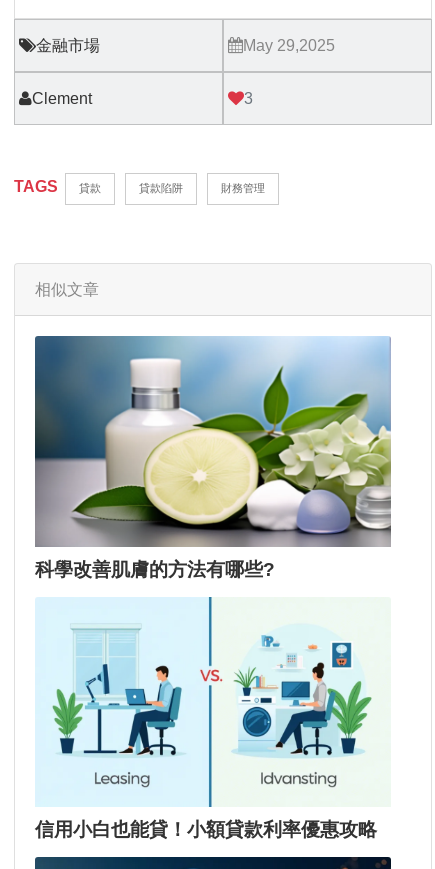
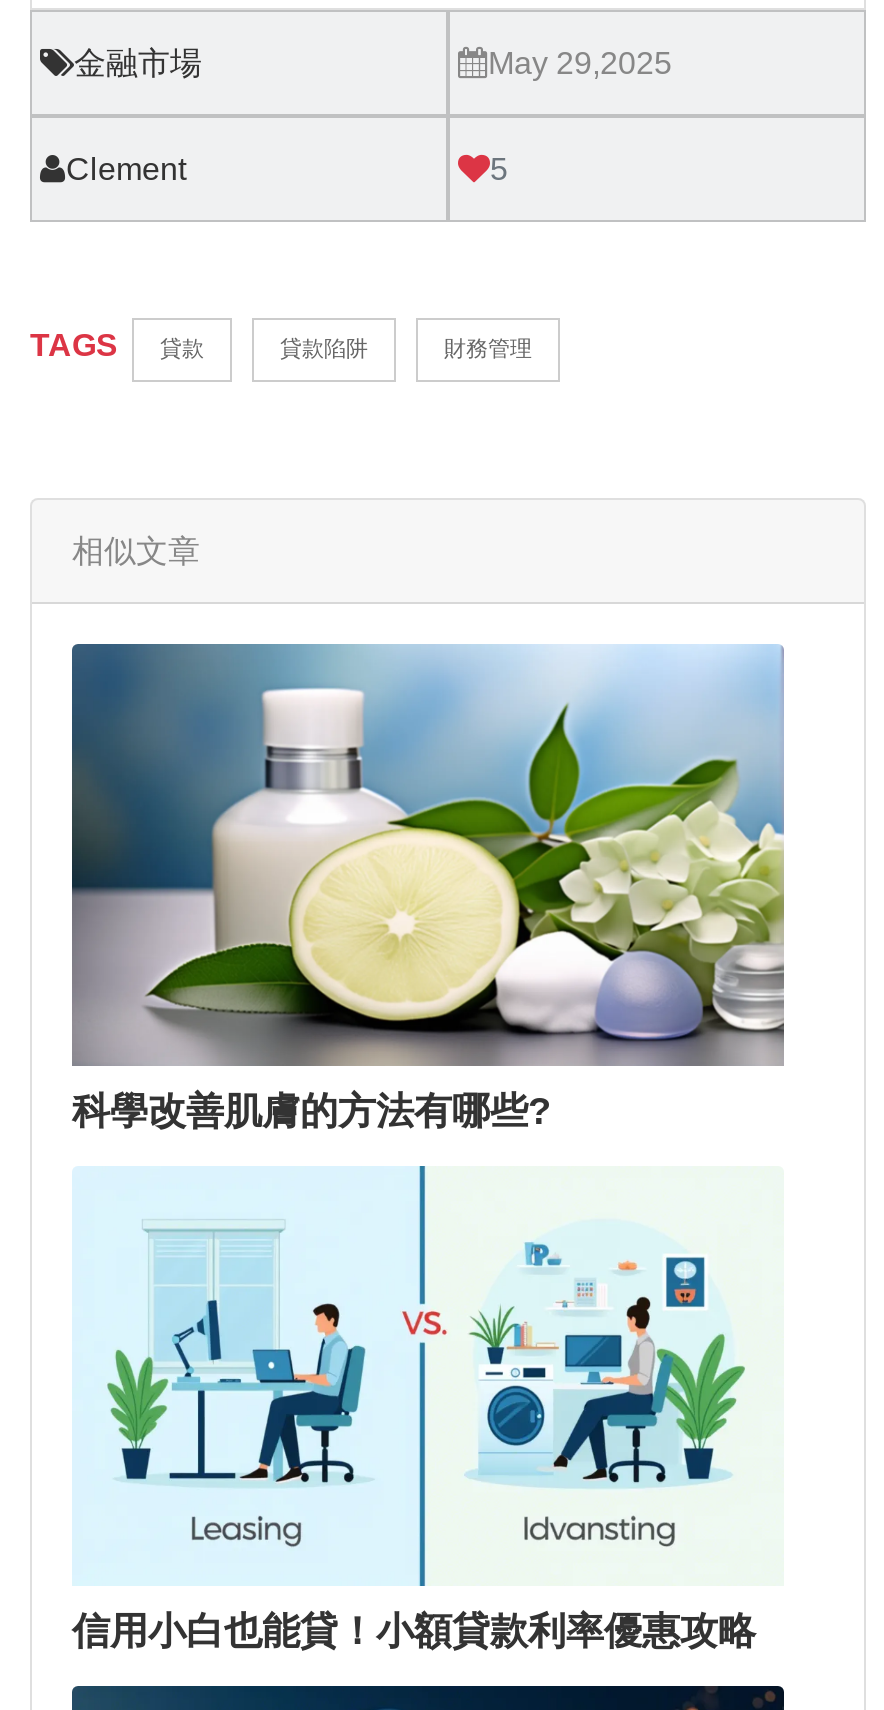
- 3
+ 5
